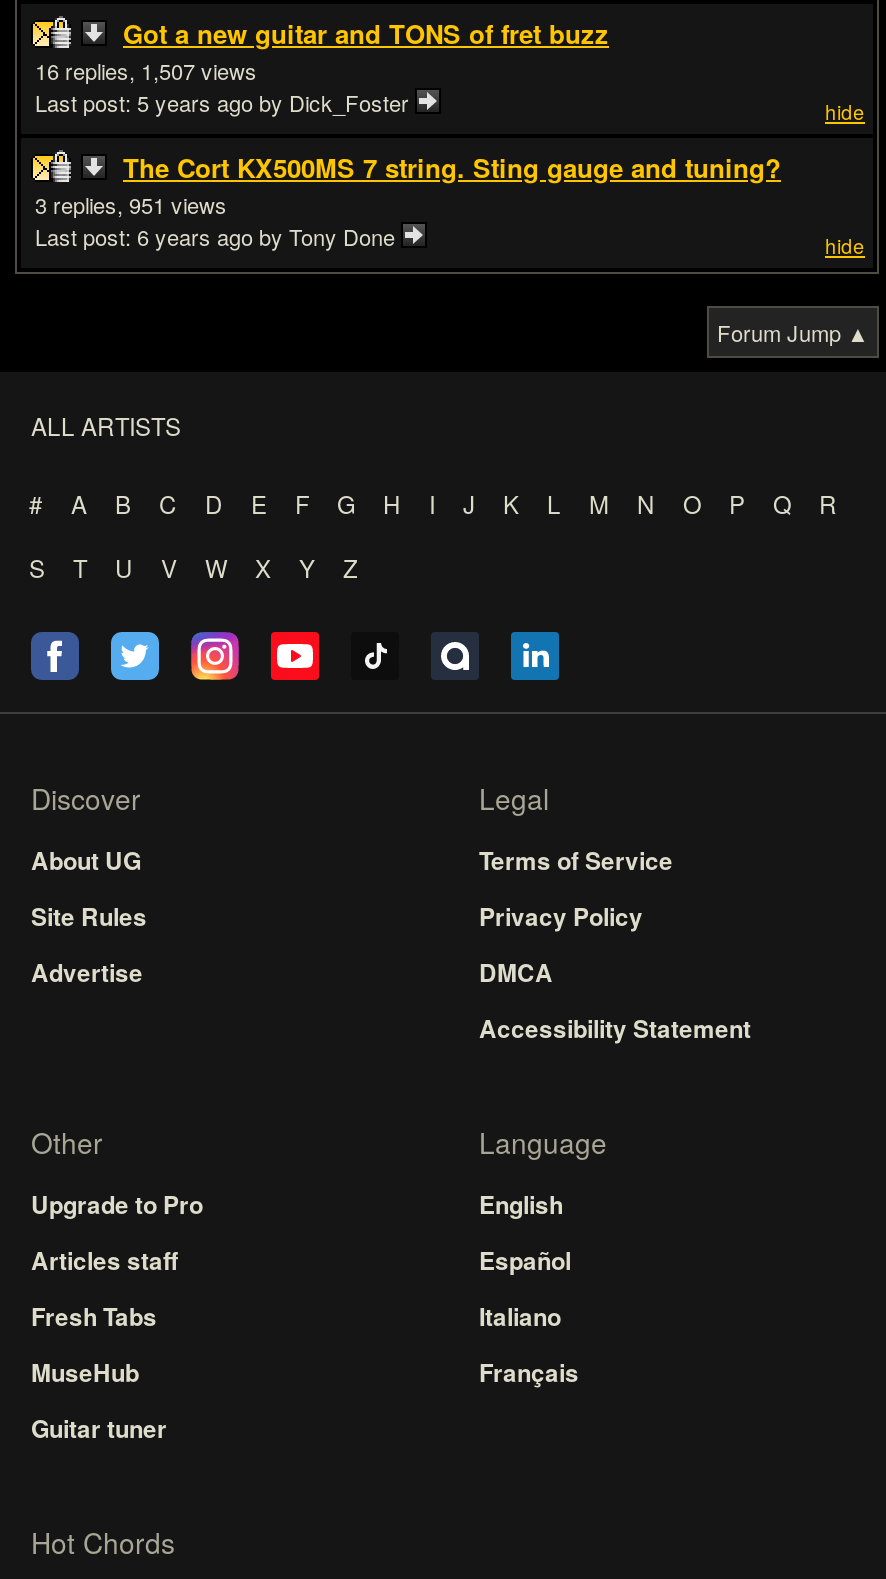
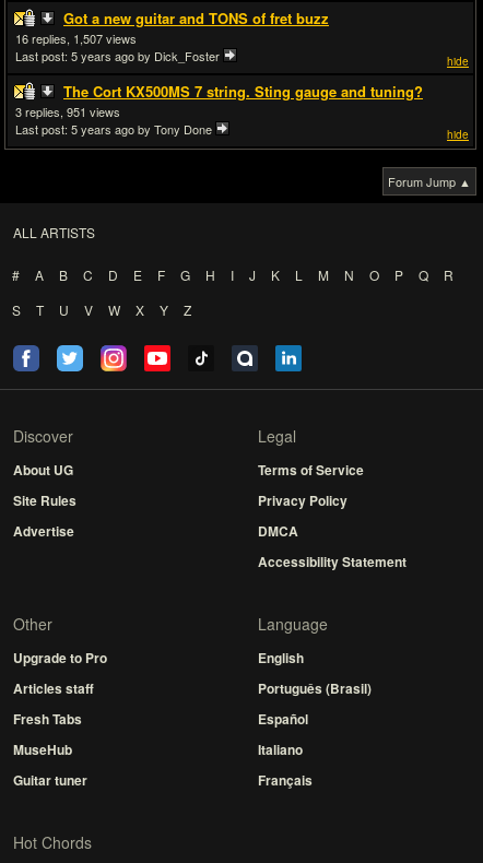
- Last post: 6 years ago by Tony Done
+ Last post: 5 years ago by Tony Done

moved down: Español | Italiano | Français

+ Português (Brasil)
